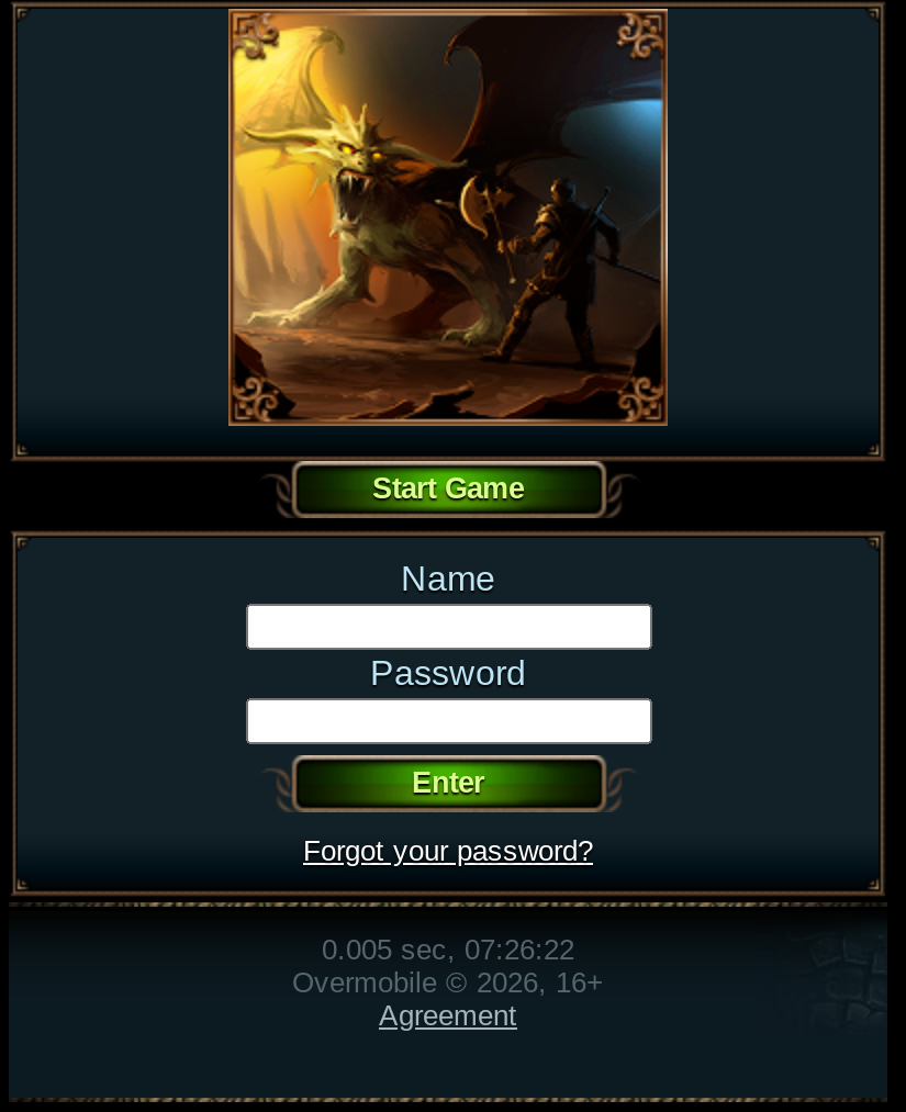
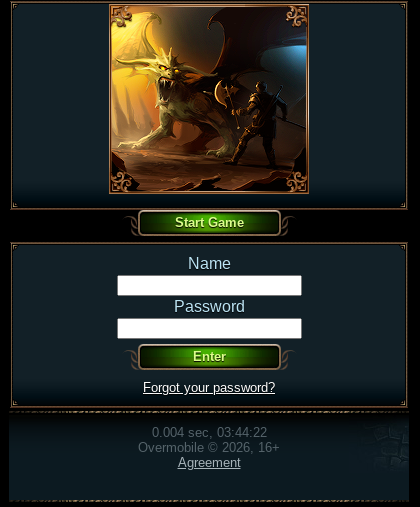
- 0.005 sec, 07:26:22
+ 0.004 sec, 03:44:22
